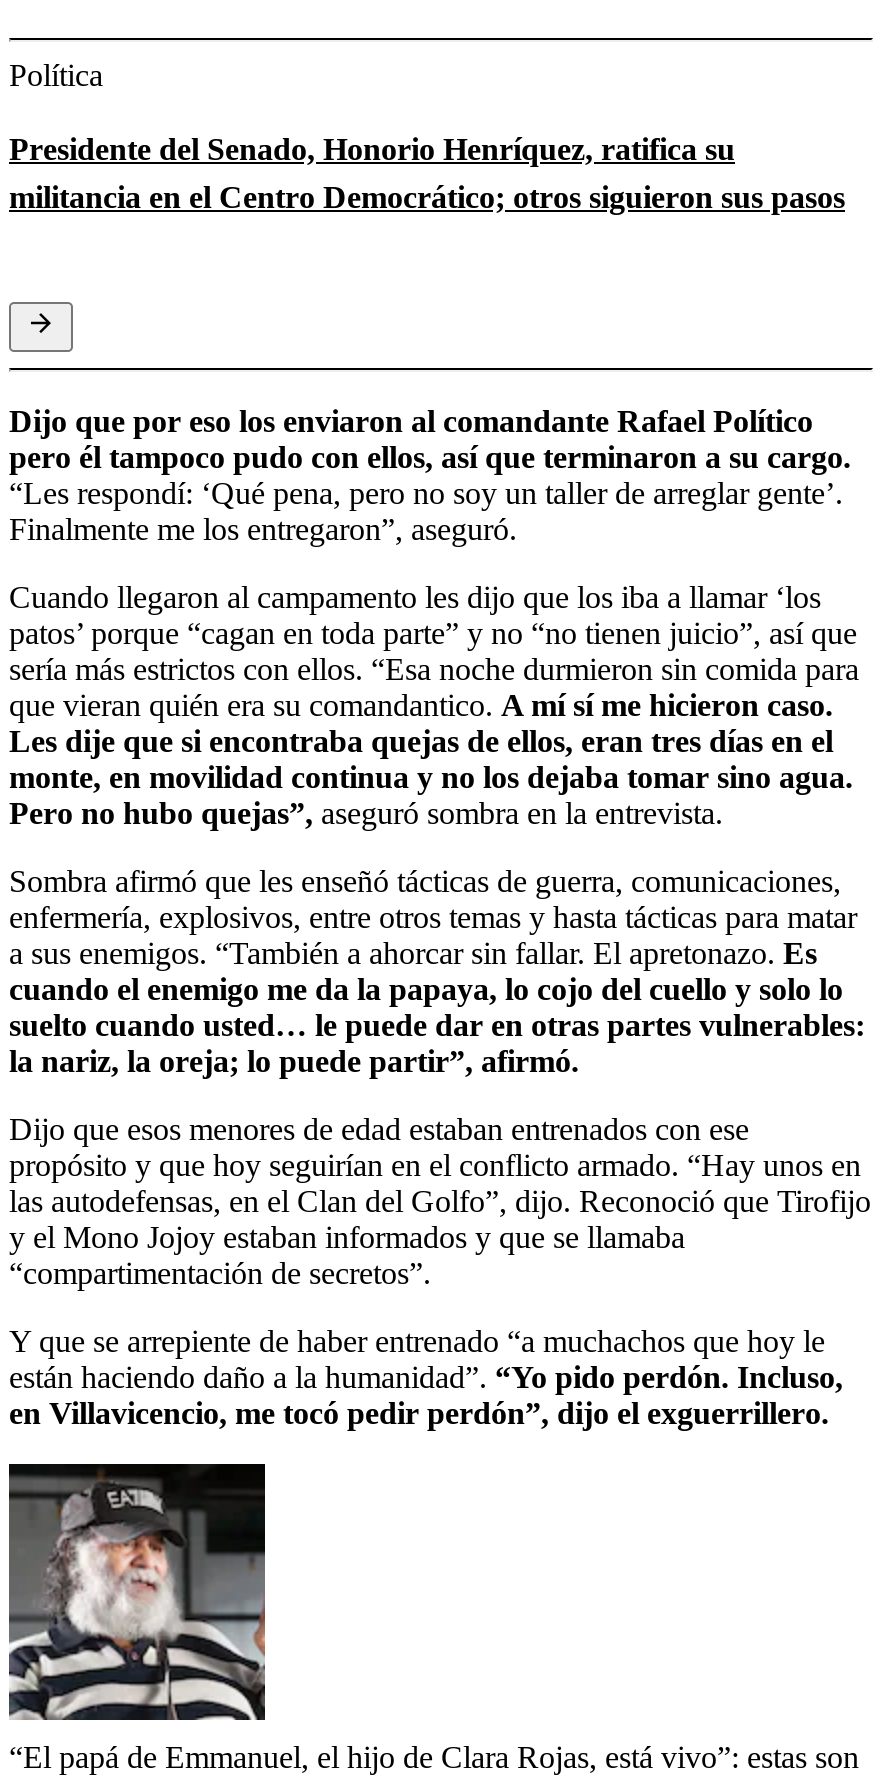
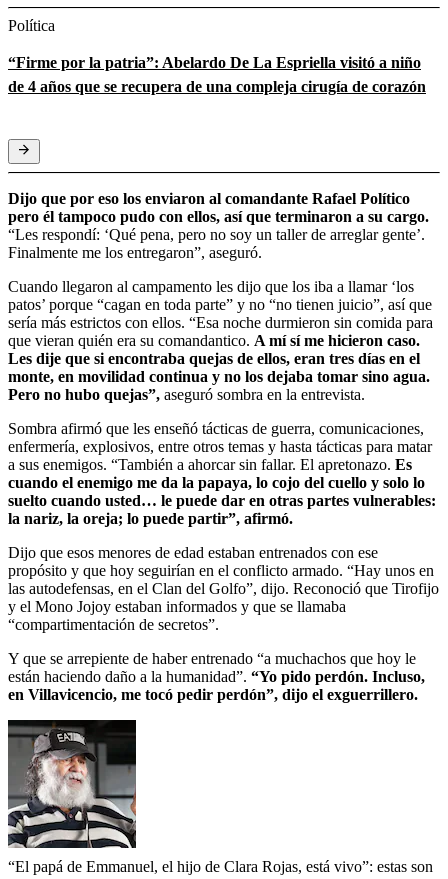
- Presidente del Senado, Honorio Henríquez, ratifica su
- militancia en el Centro Democrático; otros siguieron sus pasos
+ “Firme por la patria”: Abelardo De La Espriella visitó a niño
+ de 4 años que se recupera de una compleja cirugía de corazón
